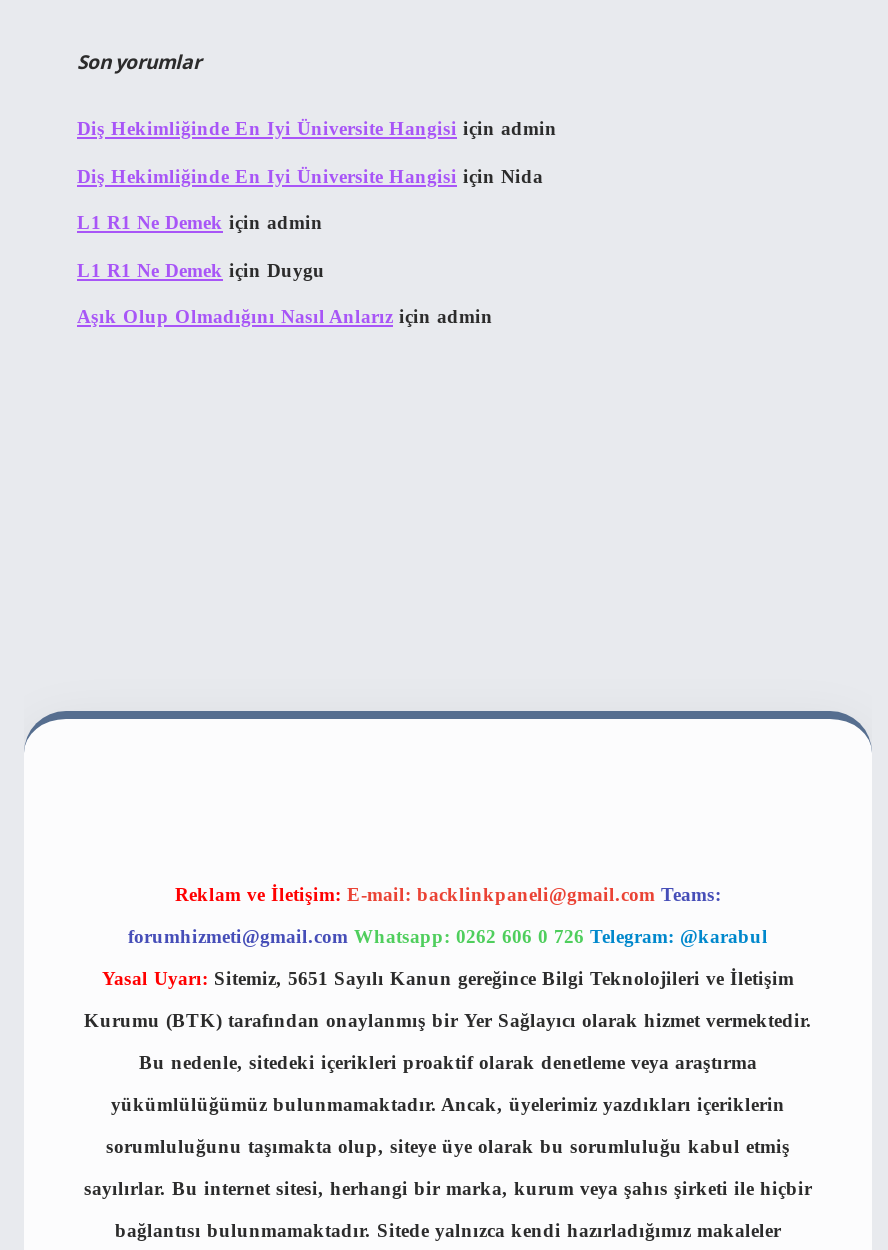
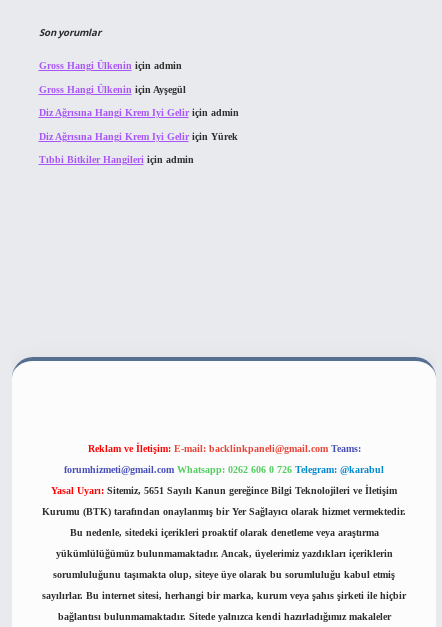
- Diş Hekimliğinde En Iyi Üniversite Hangisi için admin
+ Gross Hangi Ülkenin için admin

- Diş Hekimliğinde En Iyi Üniversite Hangisi için Nida
+ Gross Hangi Ülkenin için Ayşegül

- L1 R1 Ne Demek için admin
+ Diz Ağrısına Hangi Krem Iyi Gelir için admin

- L1 R1 Ne Demek için Duygu
+ Diz Ağrısına Hangi Krem Iyi Gelir için Yürek

- Aşık Olup Olmadığını Nasıl Anlarız için admin
+ Tıbbi Bitkiler Hangileri için admin
